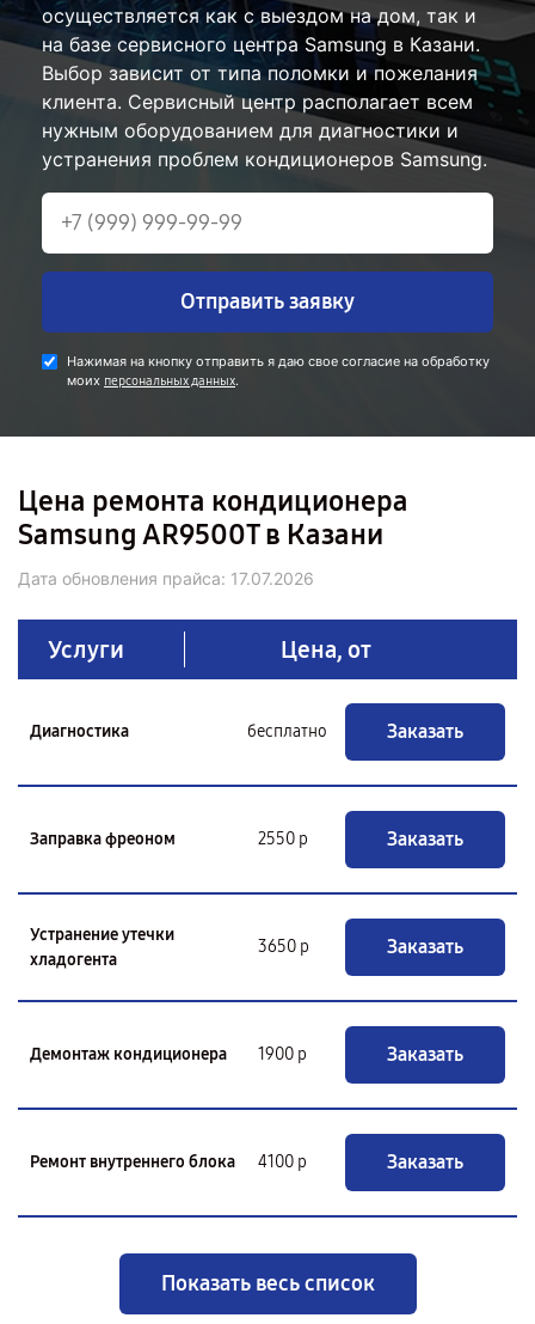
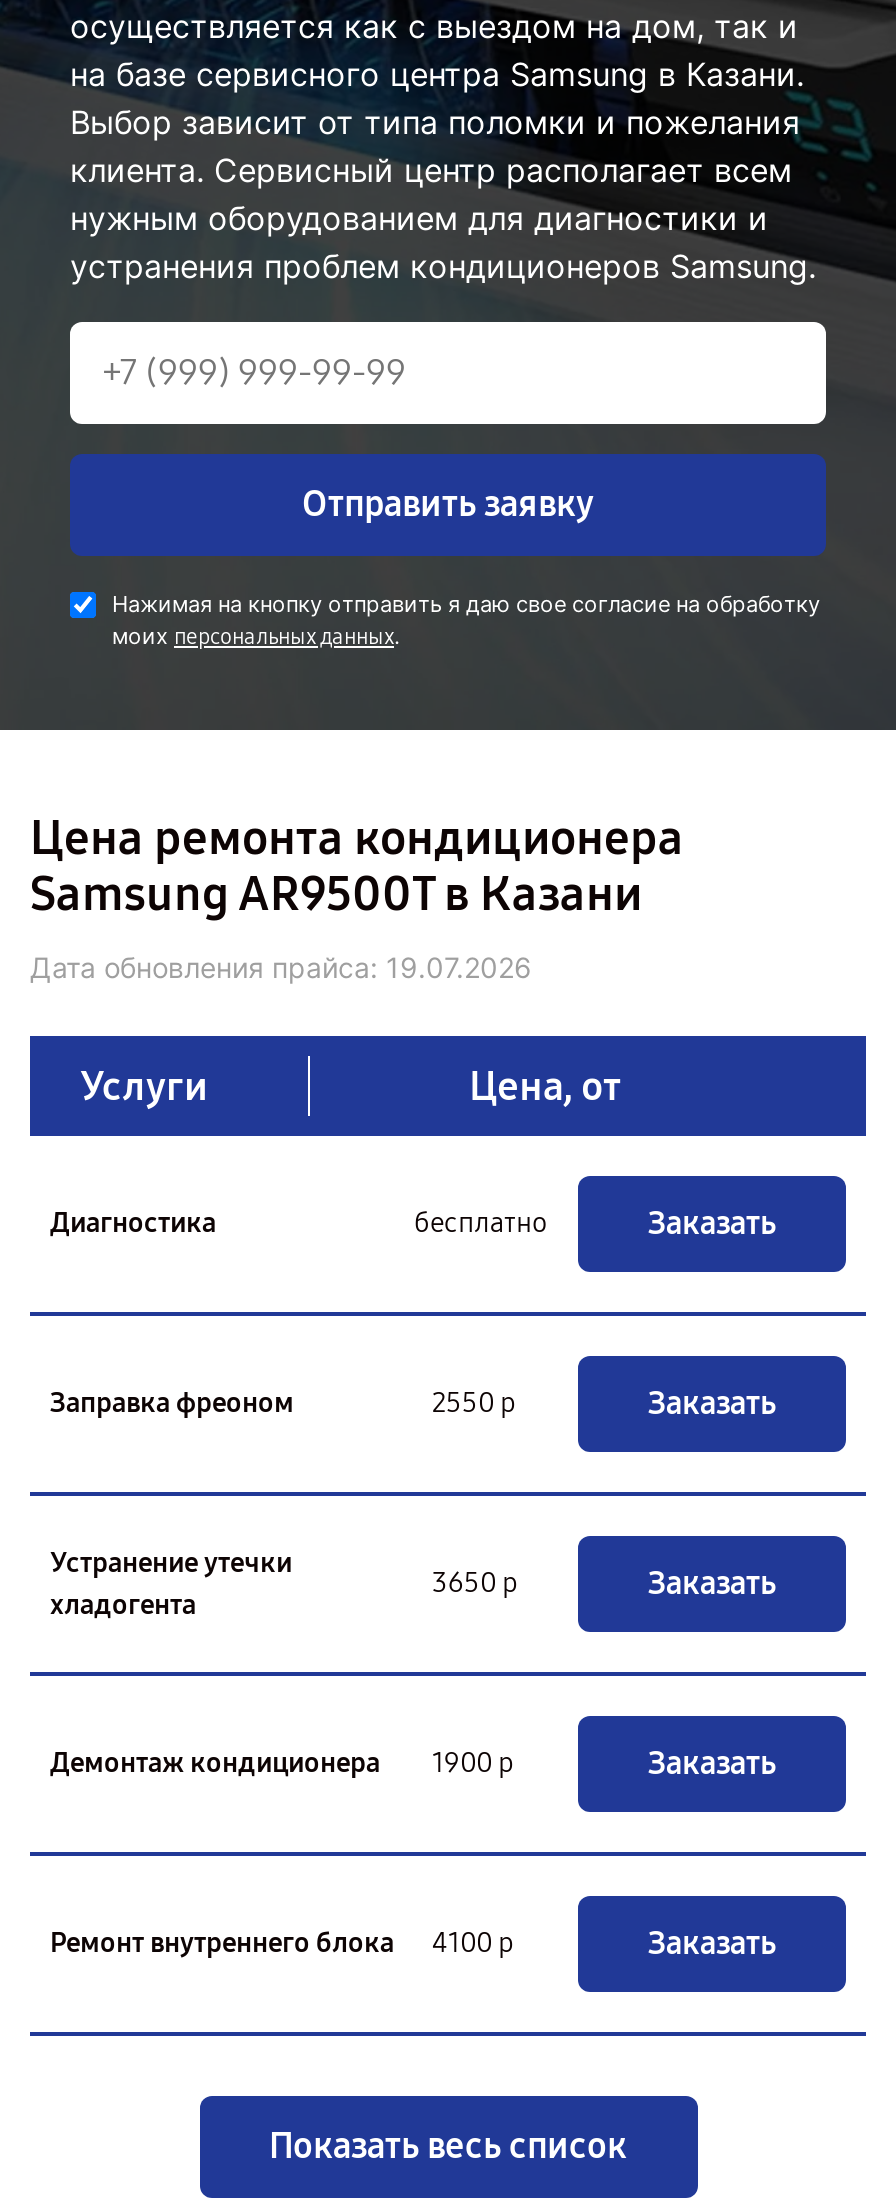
- Дата обновления прайса: 17.07.2026
+ Дата обновления прайса: 19.07.2026
